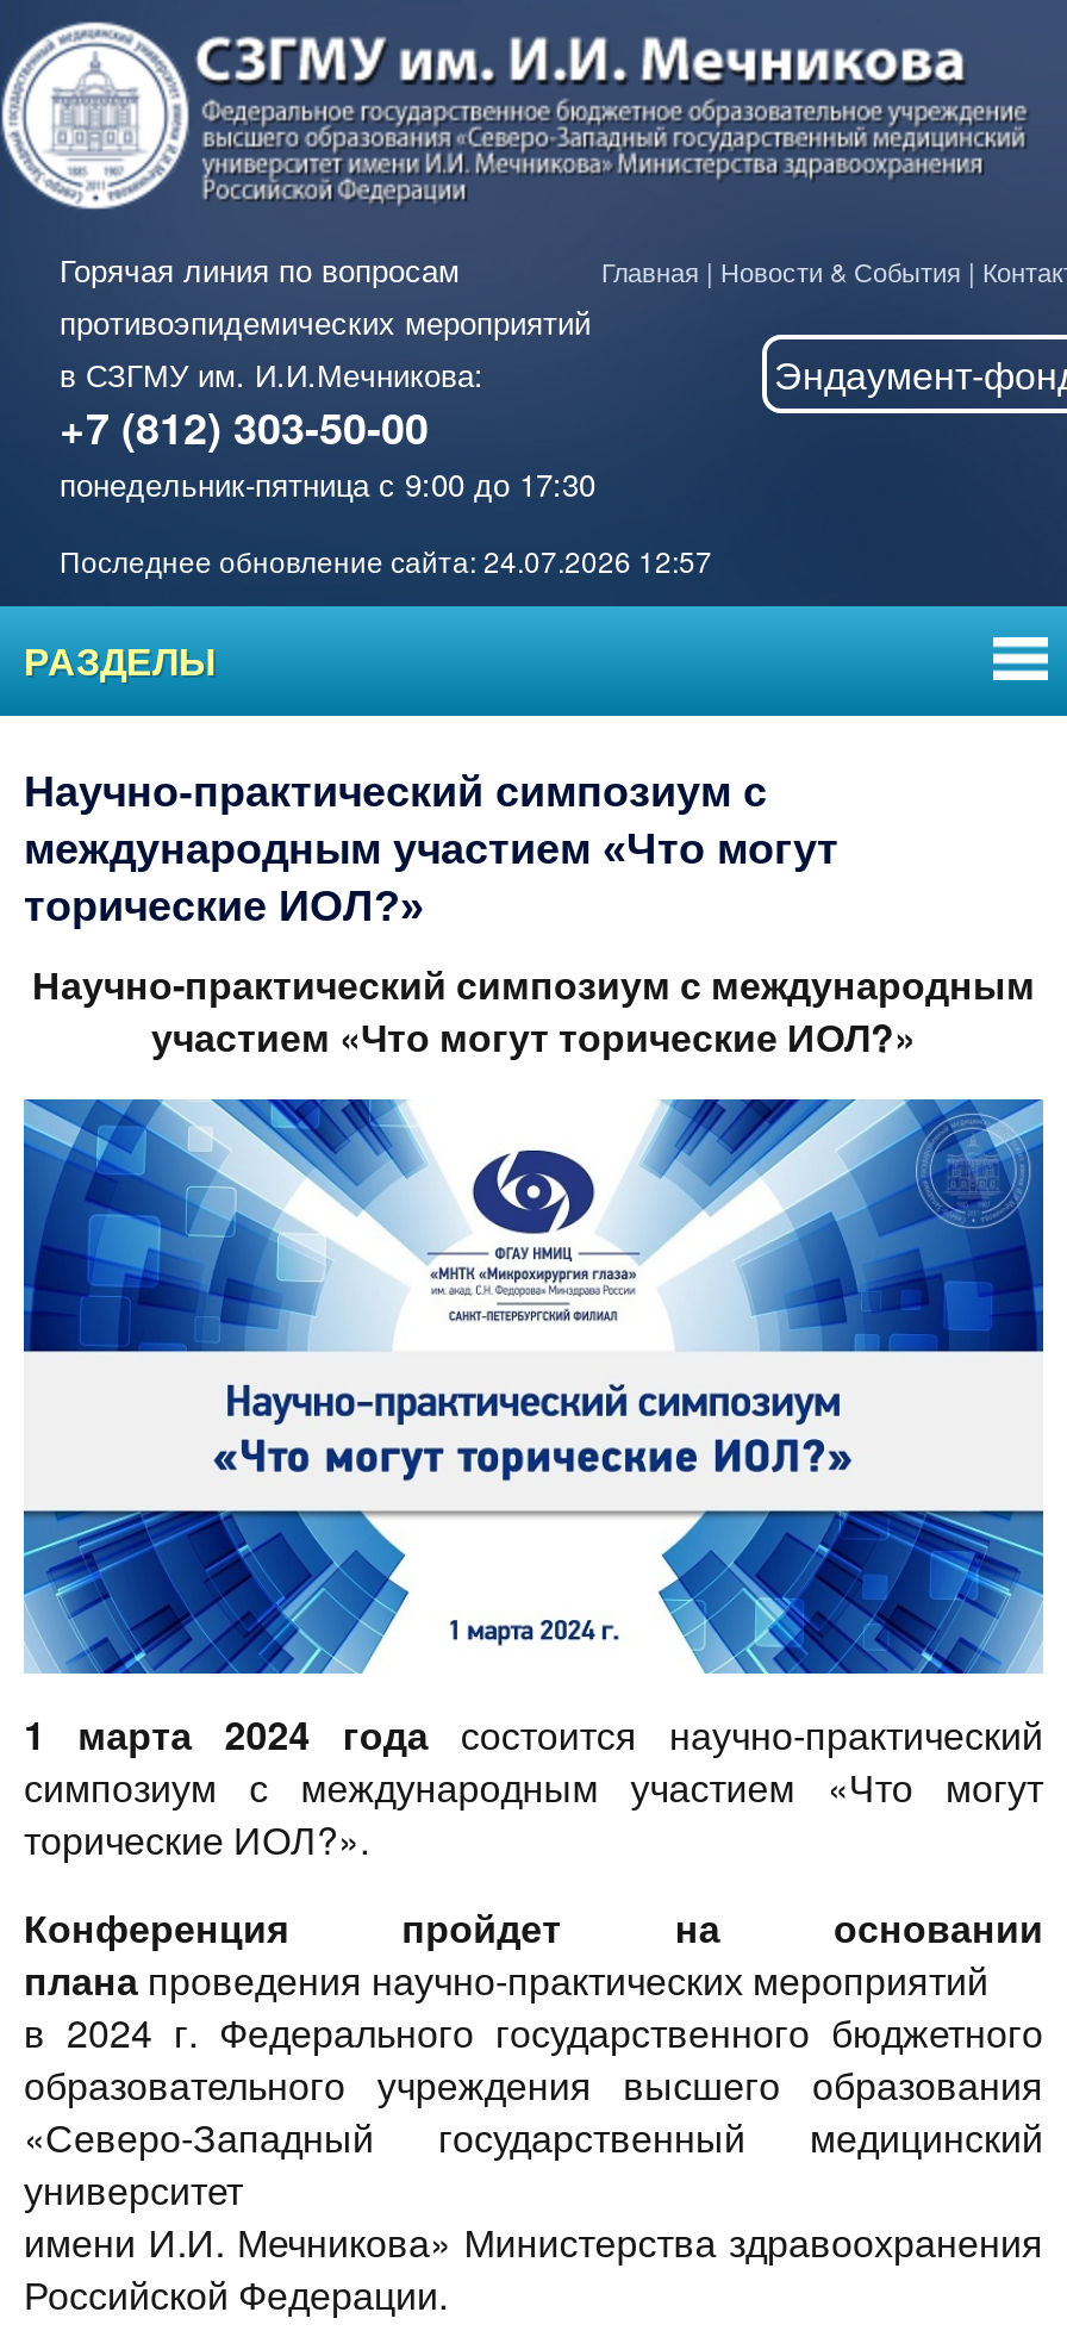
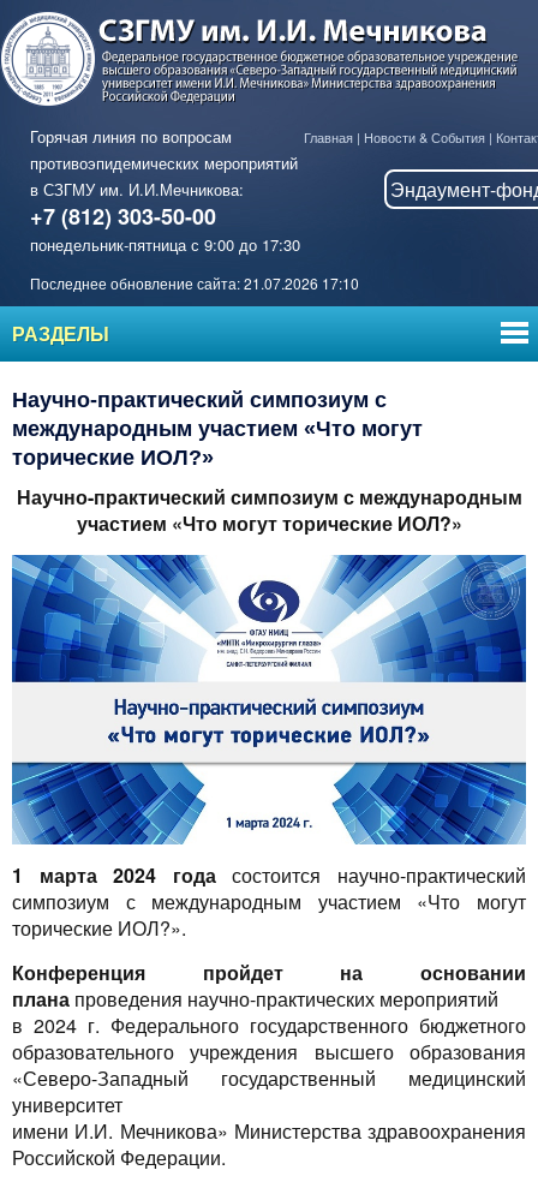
- Последнее обновление сайта: 24.07.2026 12:57
+ Последнее обновление сайта: 21.07.2026 17:10
